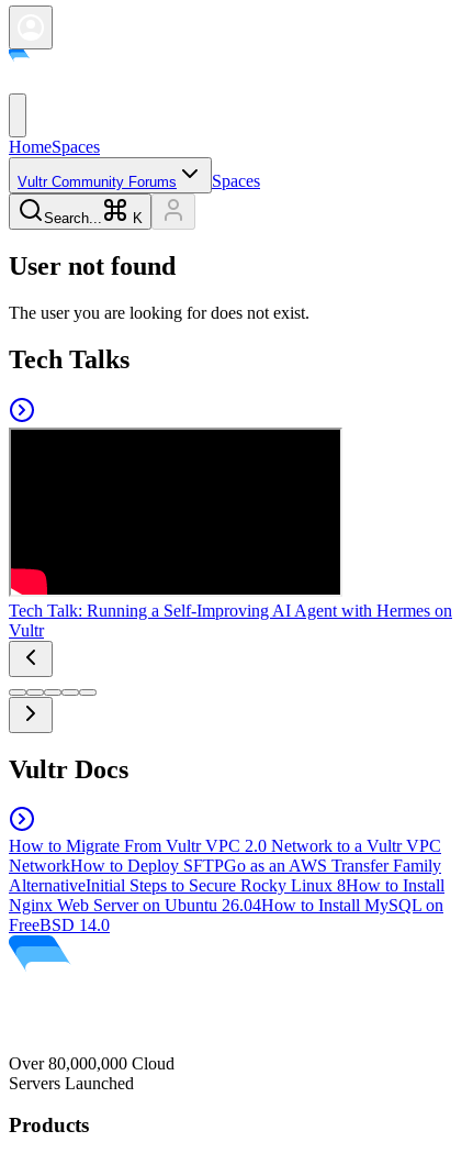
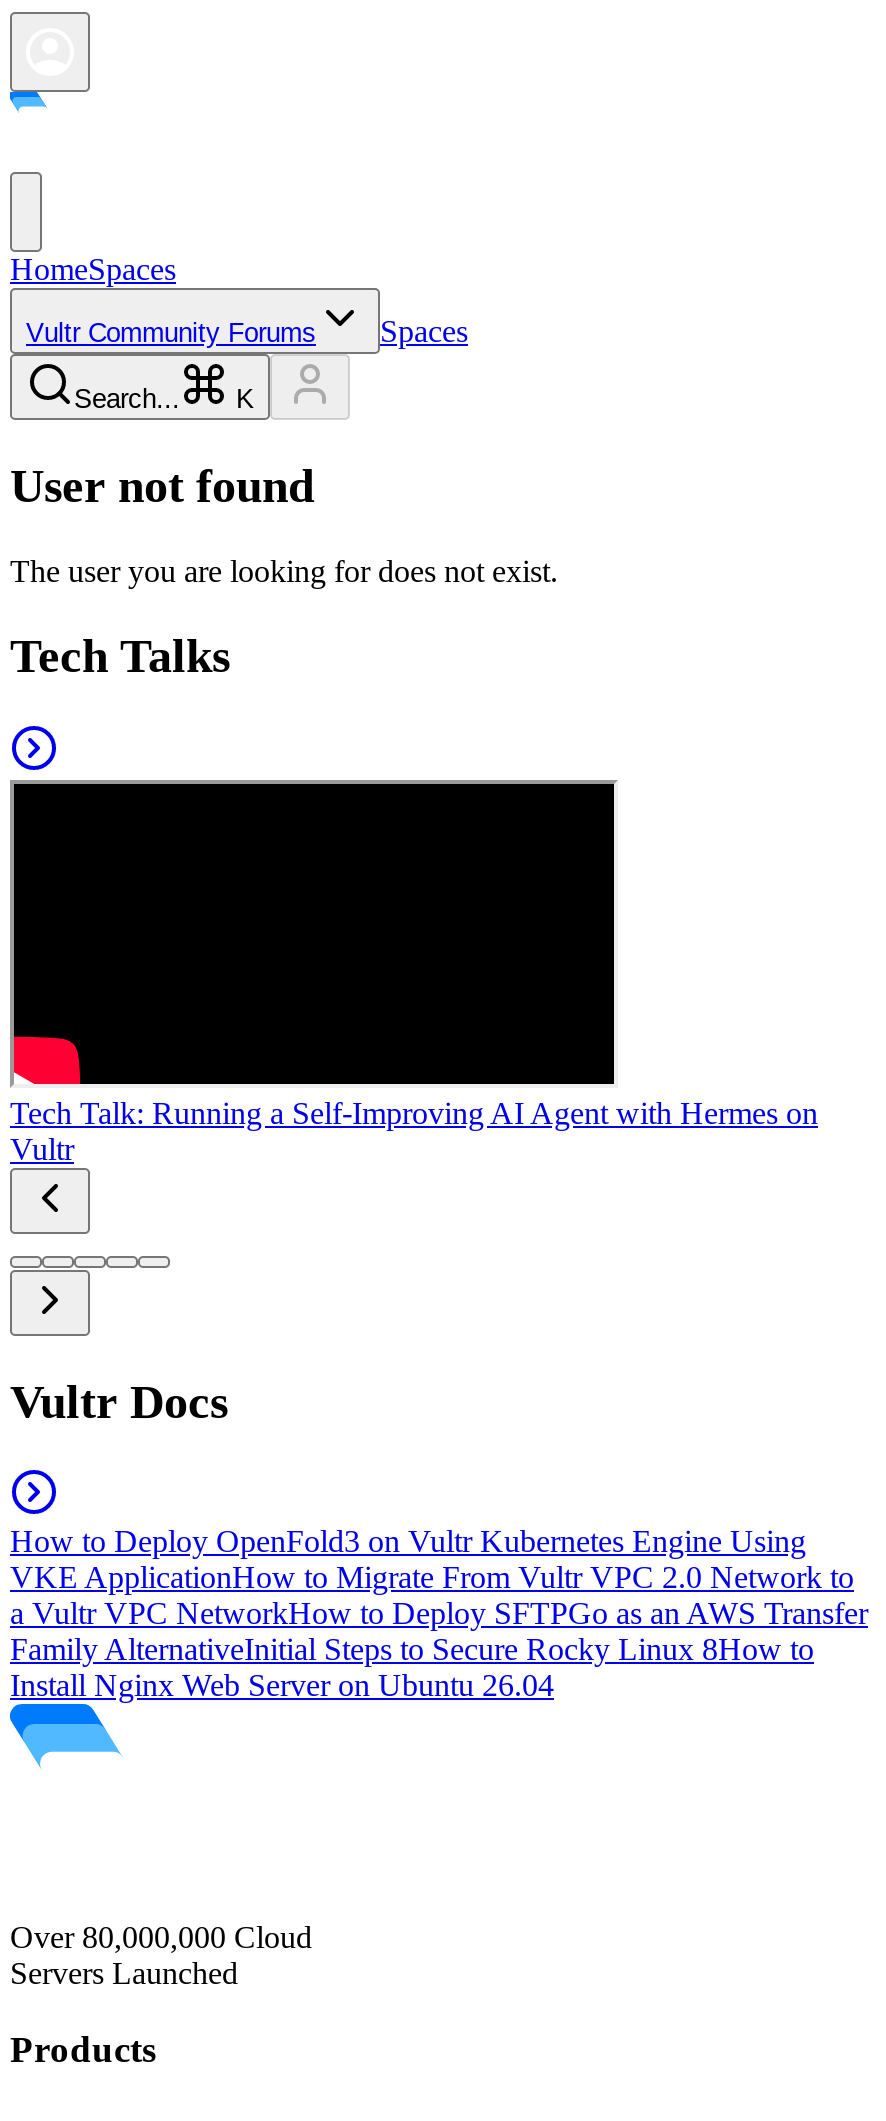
- How to Migrate From Vultr VPC 2.0 Network to a Vultr VPC
- NetworkHow to Deploy SFTPGo as an AWS Transfer Family
- AlternativeInitial Steps to Secure Rocky Linux 8How to Install
- Nginx Web Server on Ubuntu 26.04How to Install MySQL on
- FreeBSD 14.0
+ How to Deploy OpenFold3 on Vultr Kubernetes Engine Using
+ VKE ApplicationHow to Migrate From Vultr VPC 2.0 Network to
+ a Vultr VPC NetworkHow to Deploy SFTPGo as an AWS Transfer
+ Family AlternativeInitial Steps to Secure Rocky Linux 8How to
+ Install Nginx Web Server on Ubuntu 26.04
